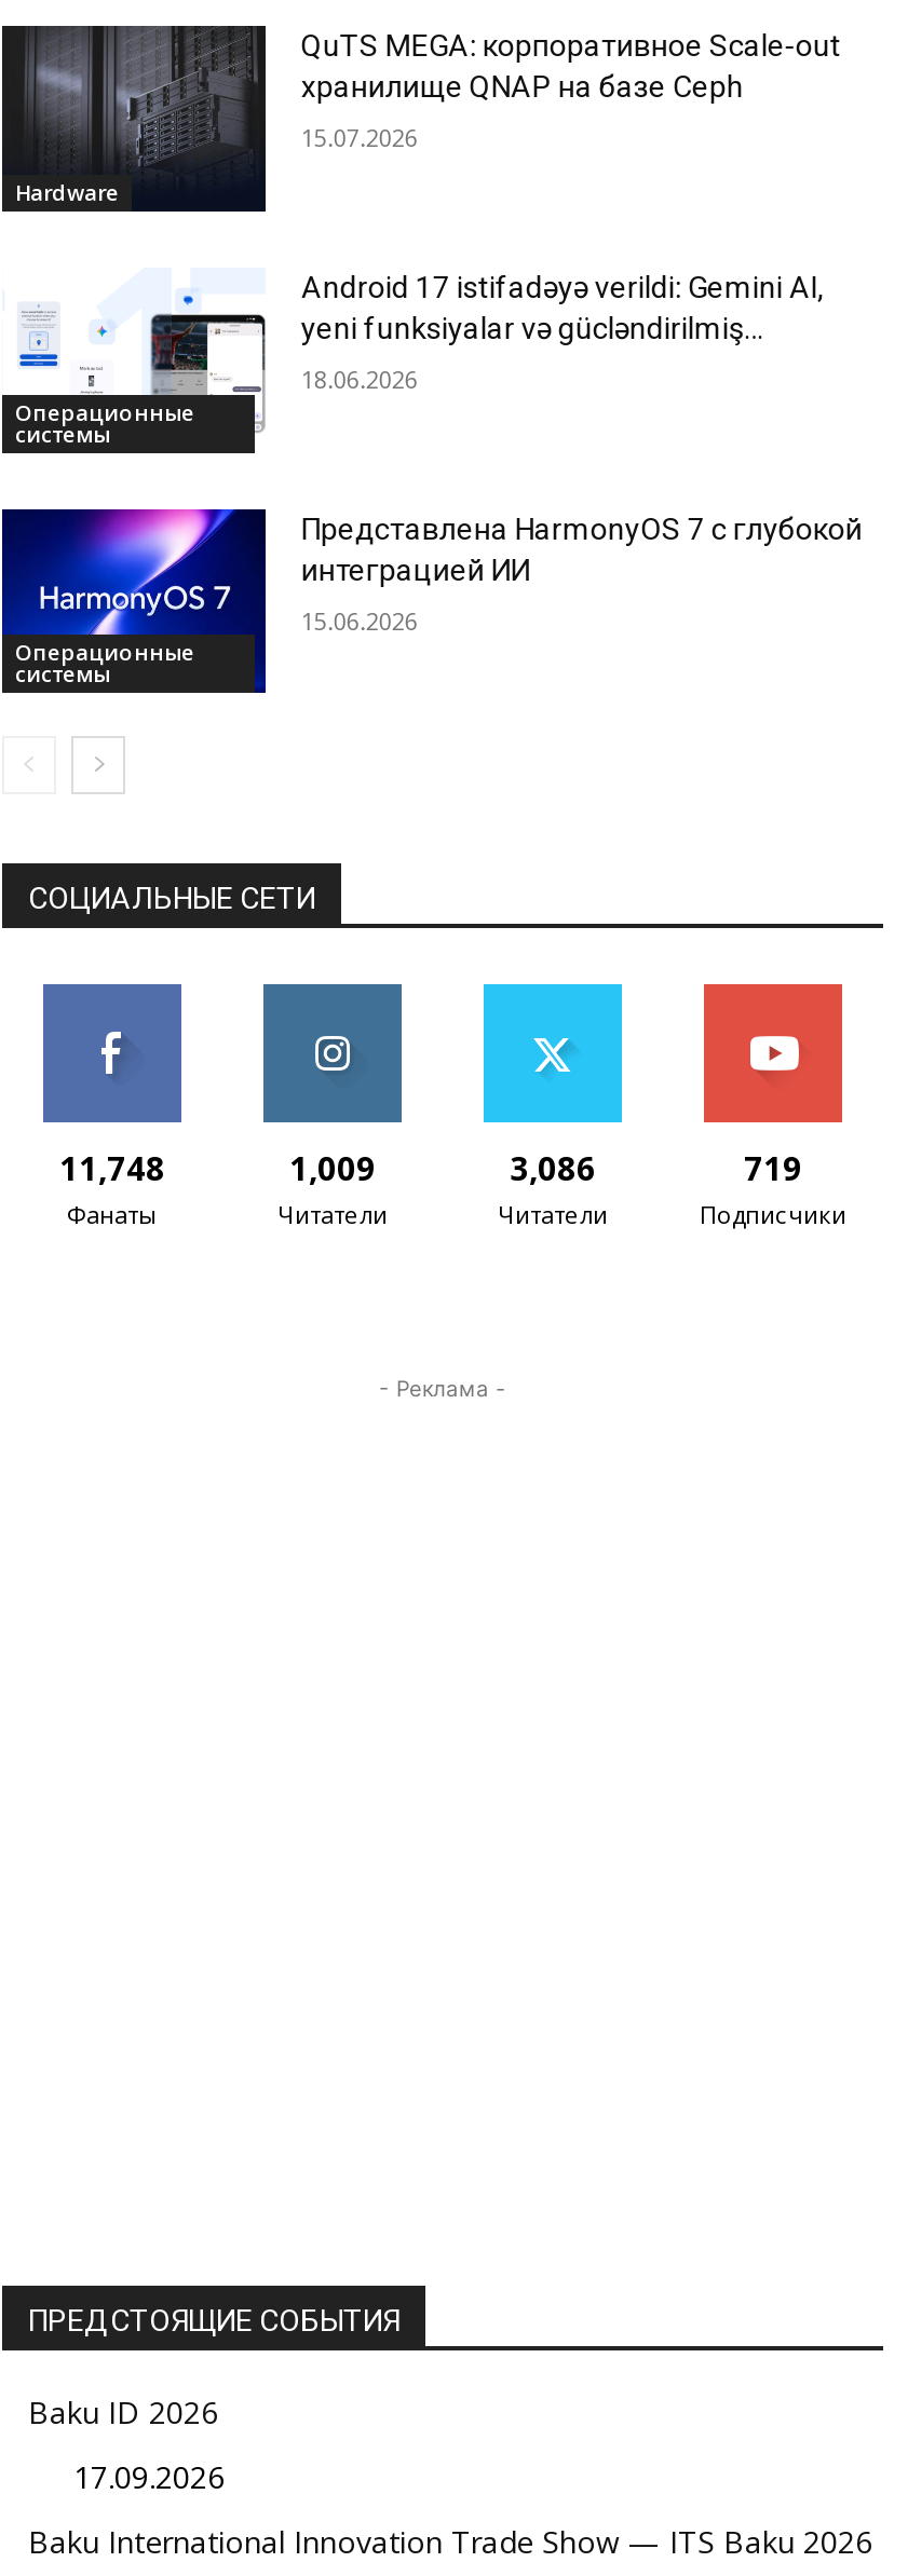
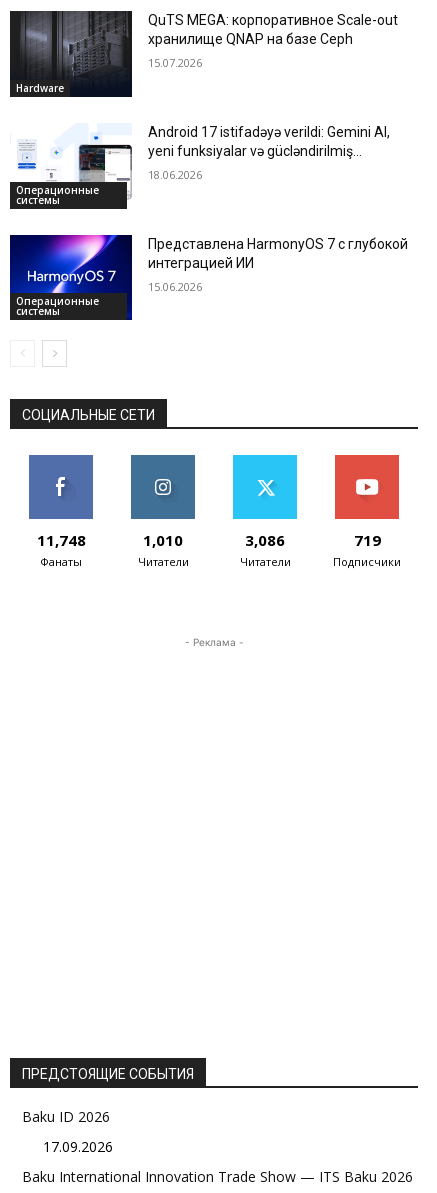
- 1,009
+ 1,010
